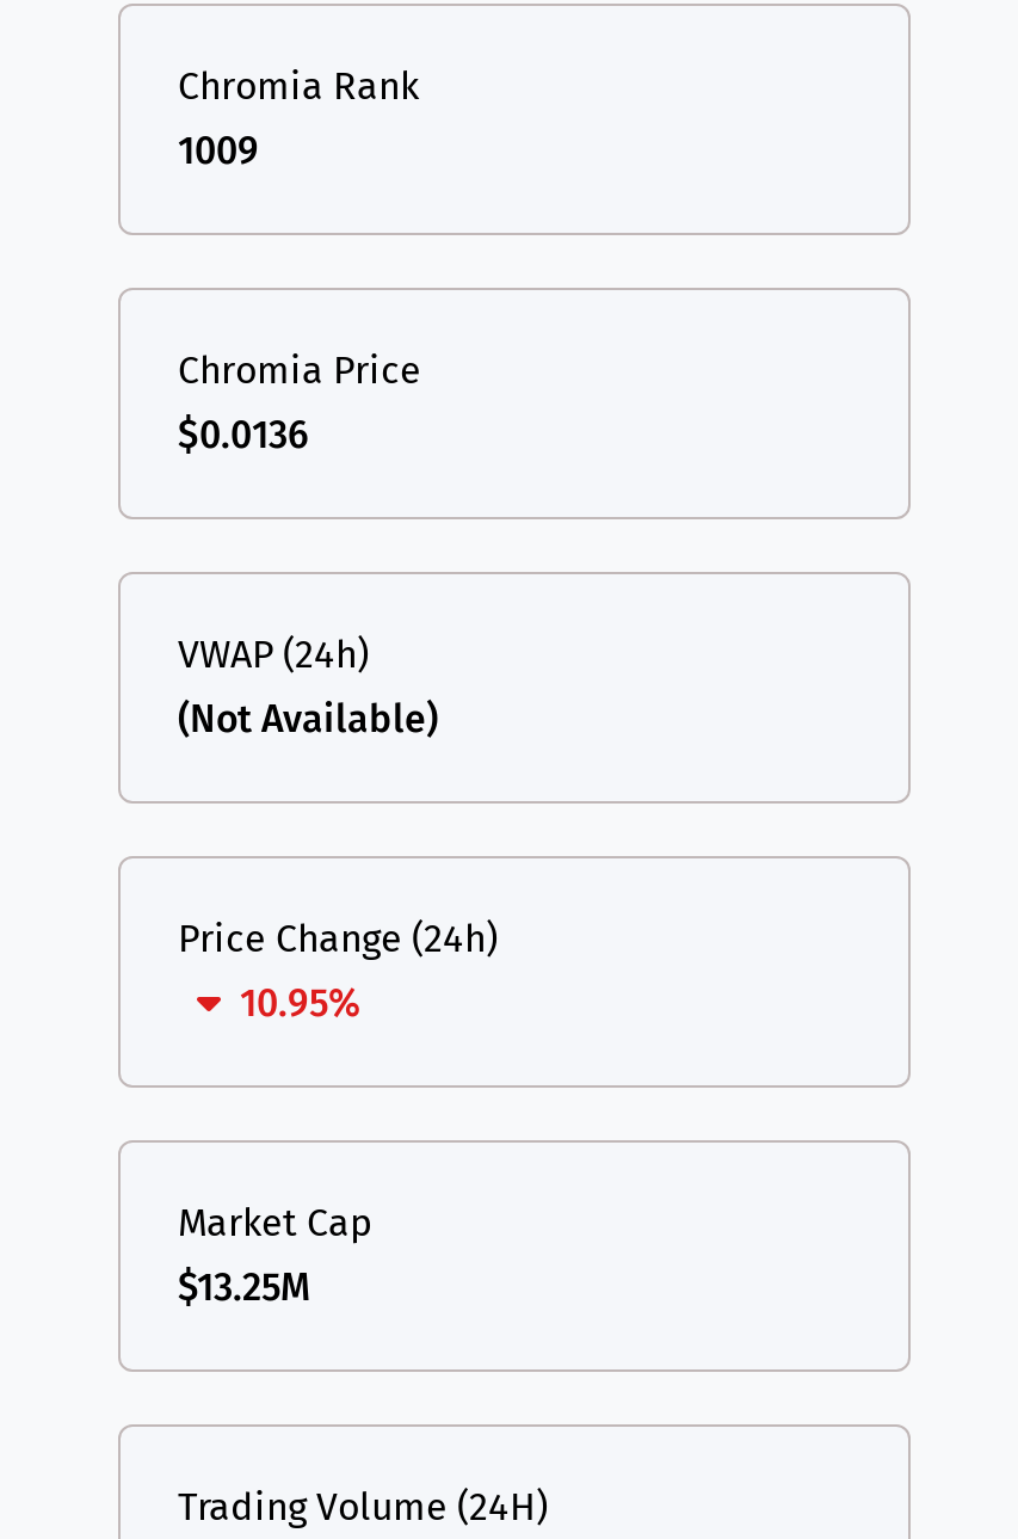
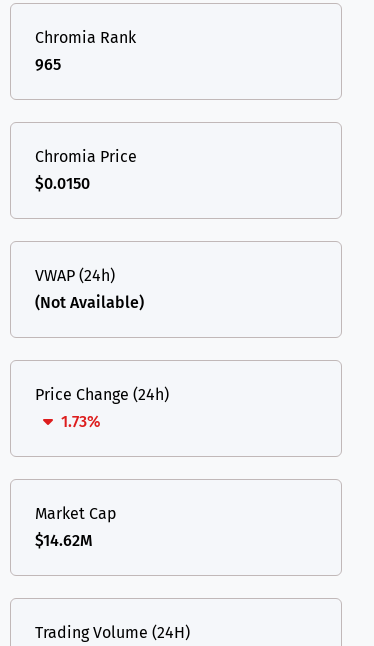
- 1009
+ 965

- $0.0136
+ $0.0150

- 10.95%
+ 1.73%

- $13.25M
+ $14.62M
